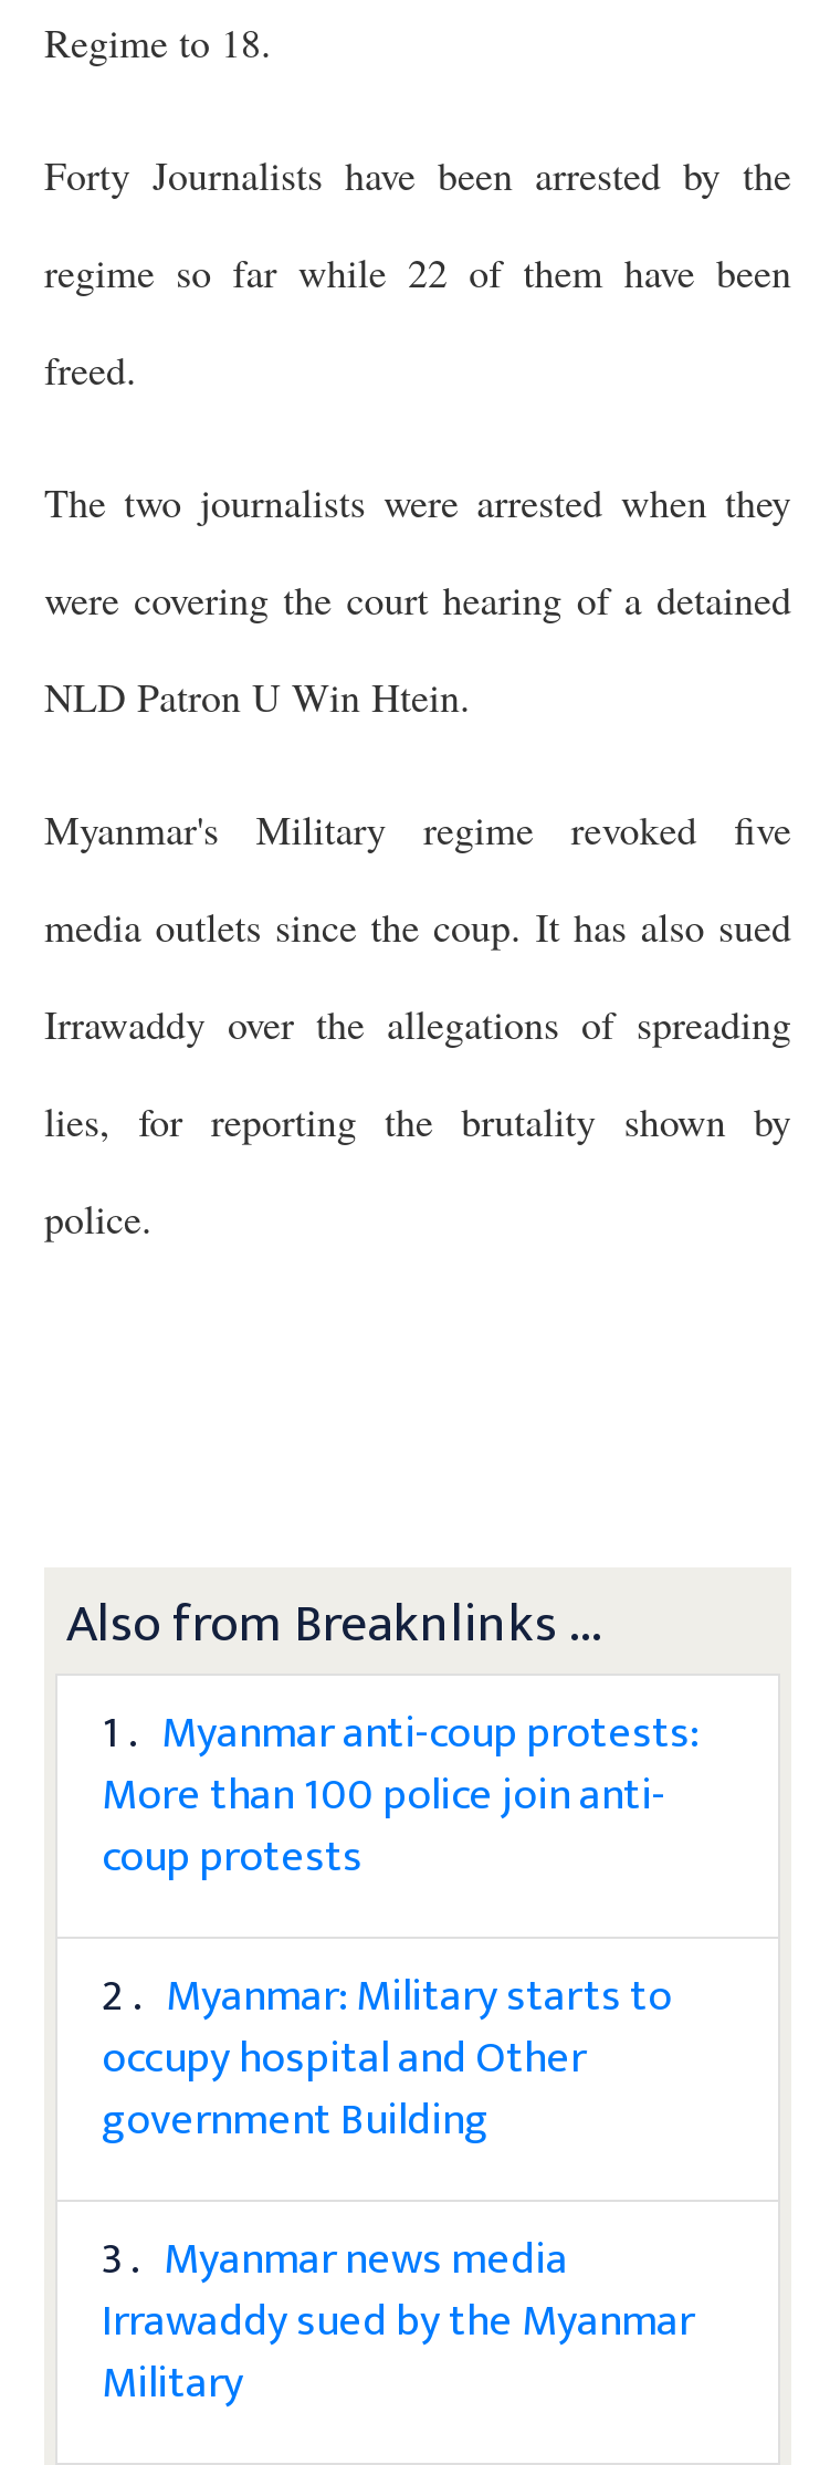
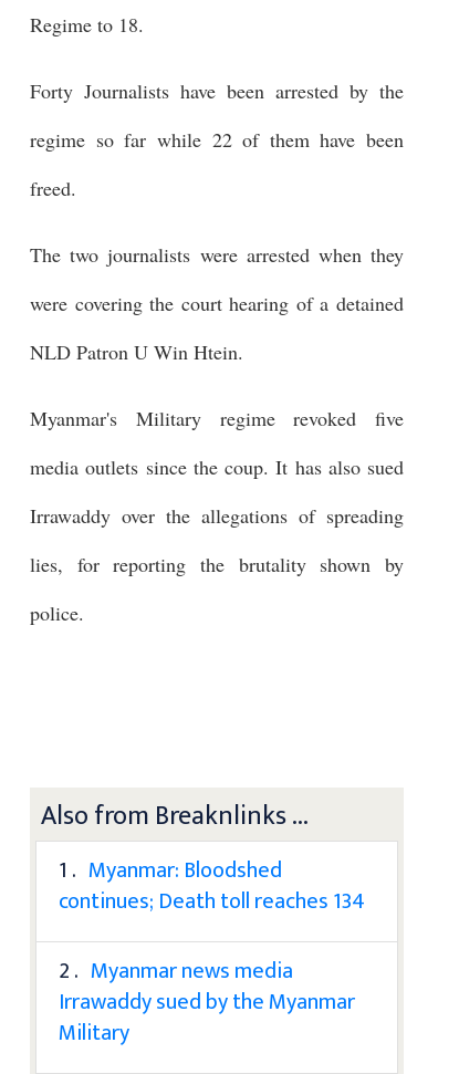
- 1 . Myanmar anti-coup protests:
- More than 100 police join anti-
- coup protests
- 2 . Myanmar: Military starts to
- occupy hospital and Other
- government Building
- 3 . Myanmar news media
+ 1 . Myanmar: Bloodshed
+ continues; Death toll reaches 134
+ 2 . Myanmar news media
